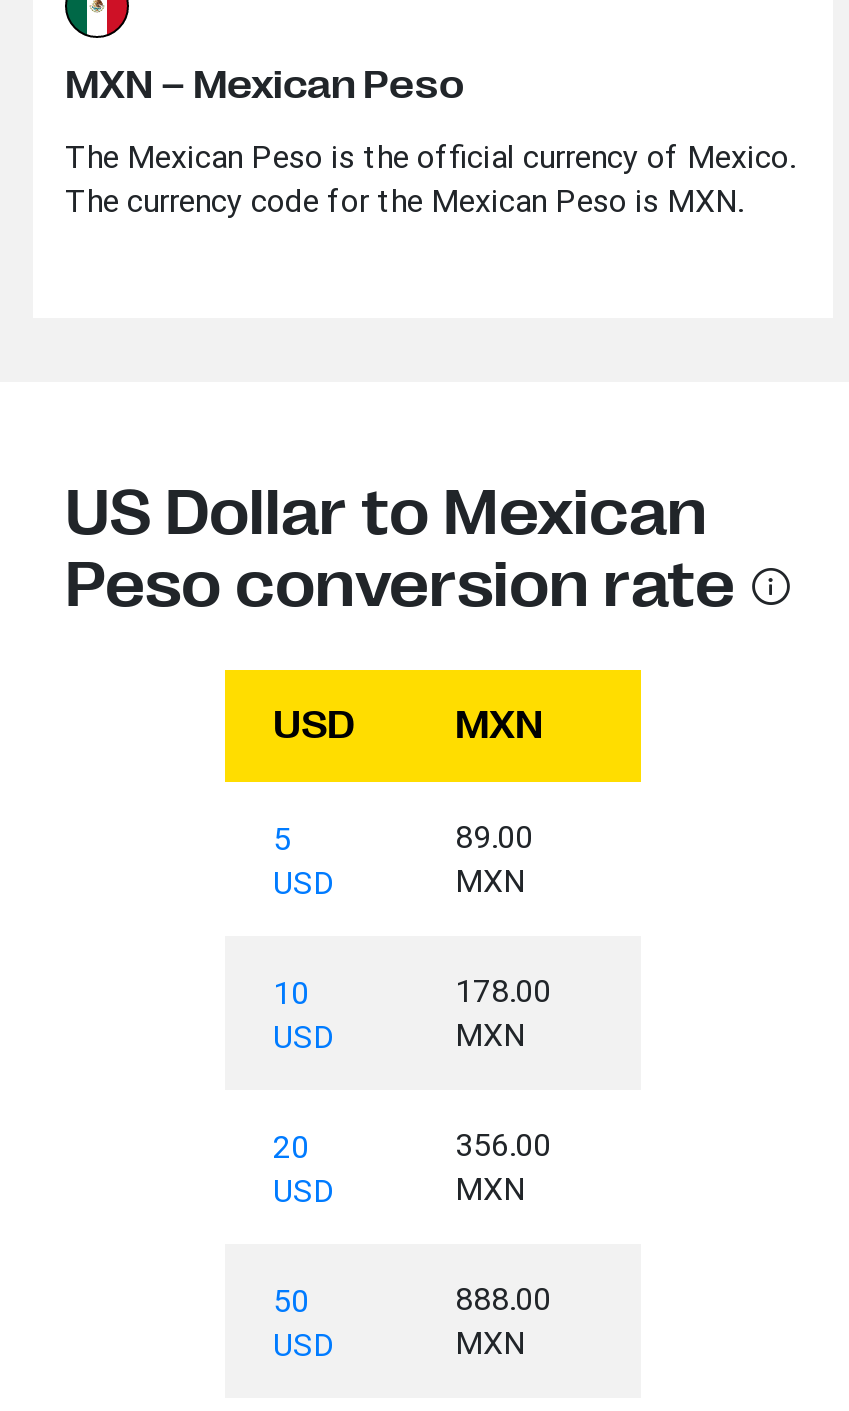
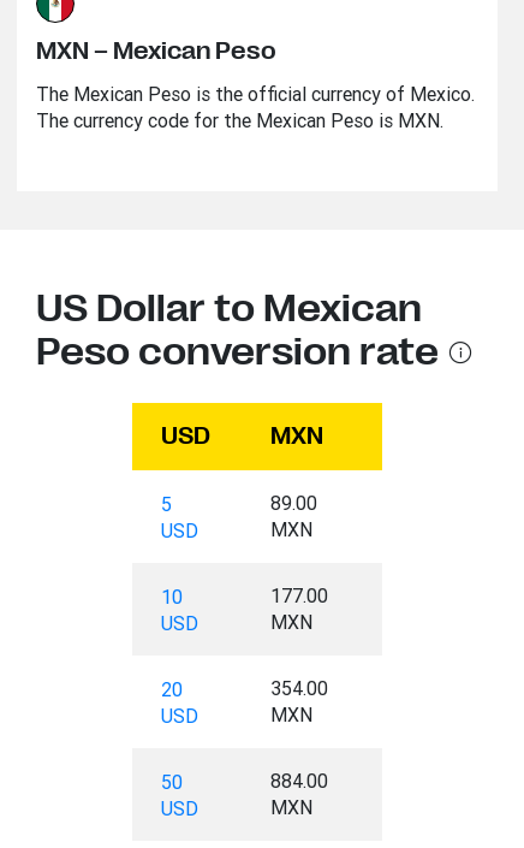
- 178.00
+ 177.00

- 356.00
+ 354.00

- 888.00
+ 884.00
